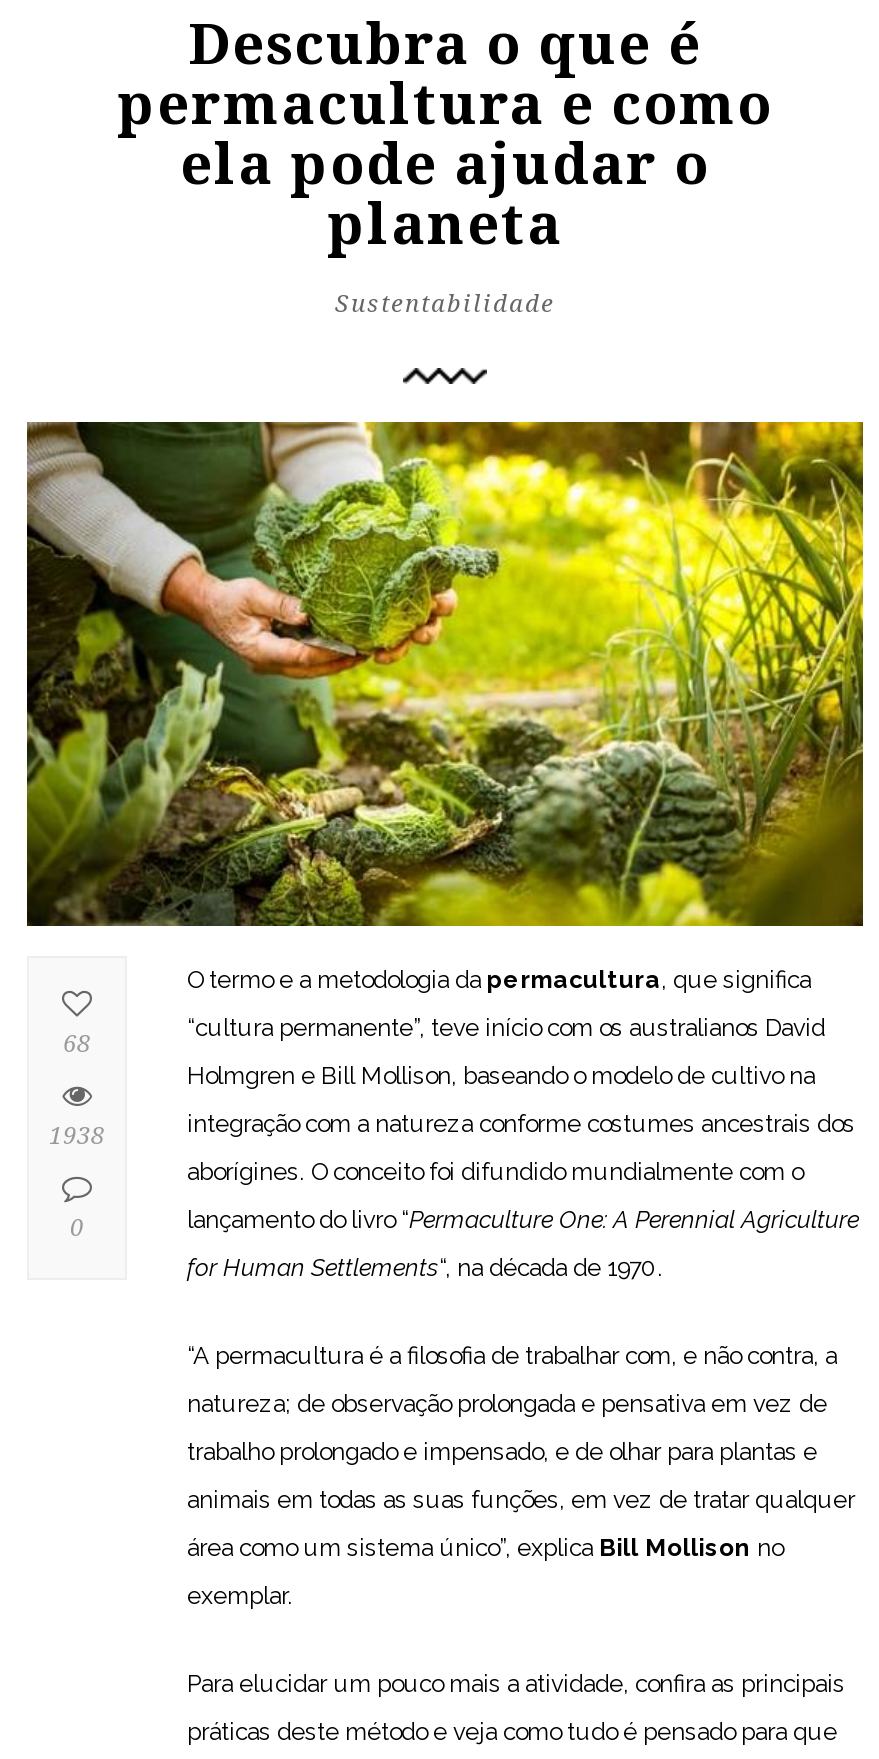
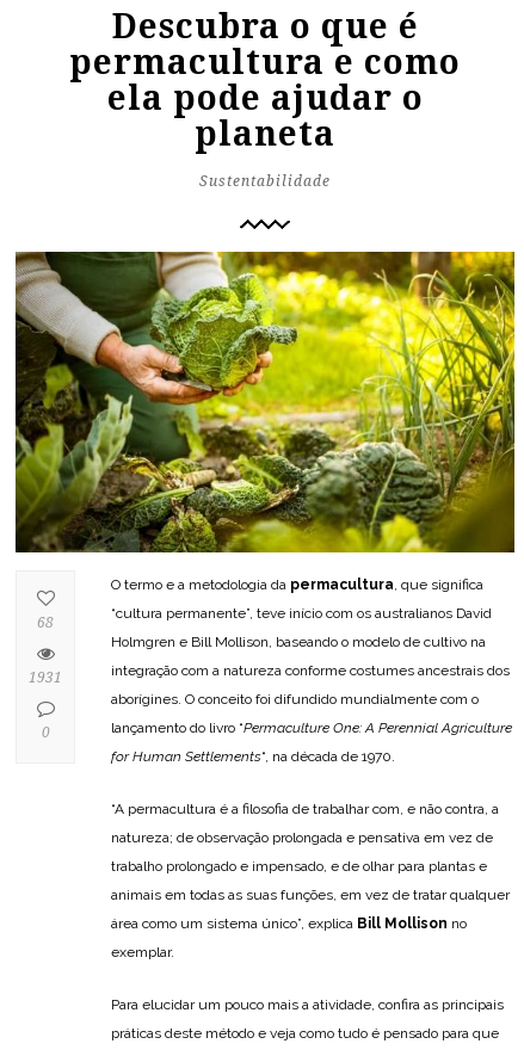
- 1938
+ 1931
